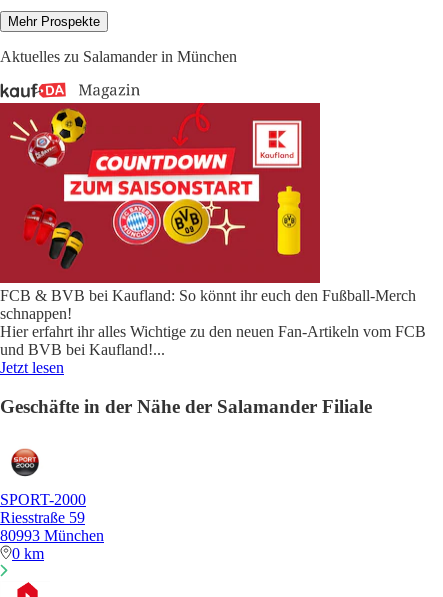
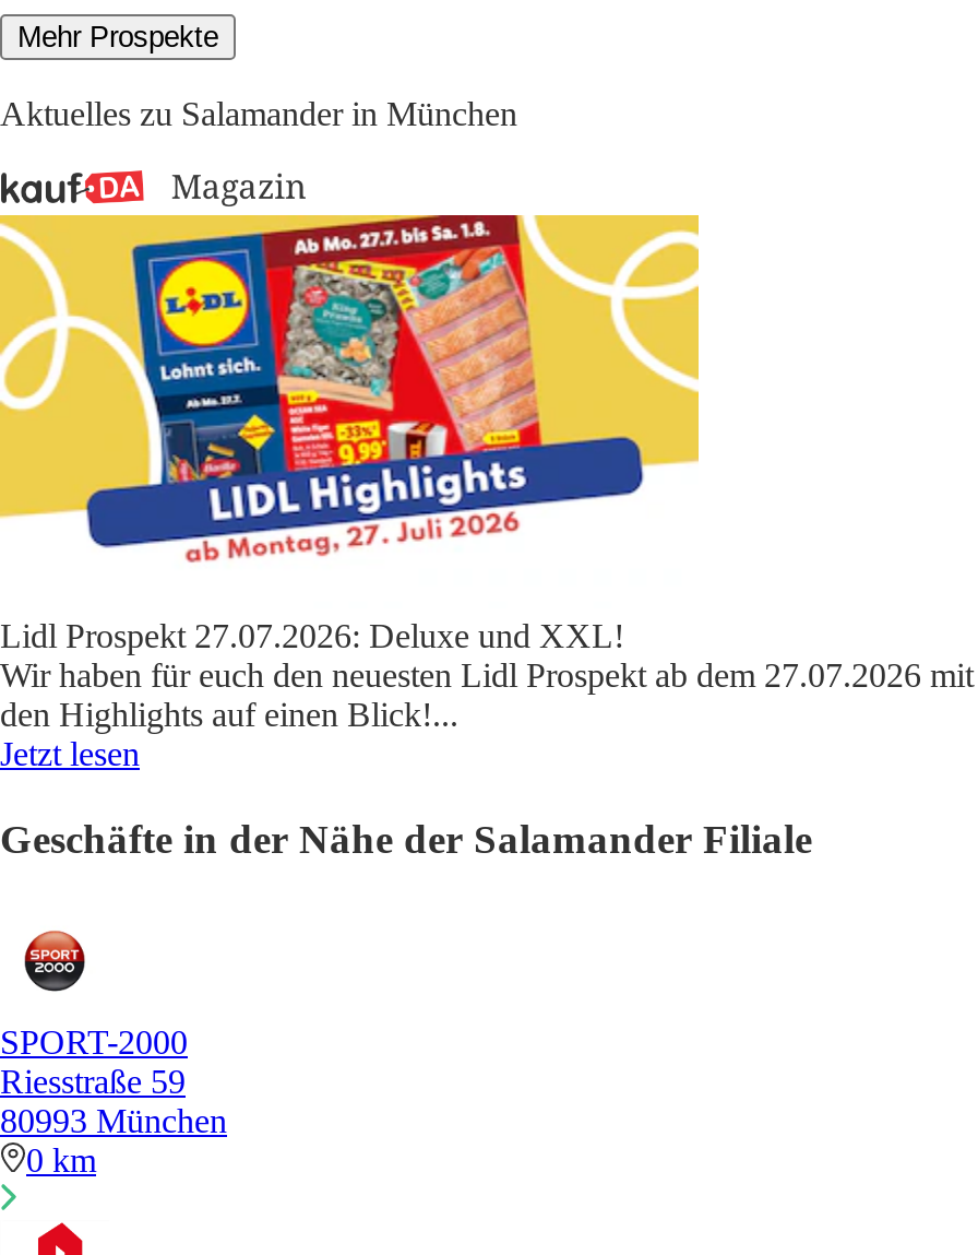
- [image]
- FCB & BVB bei Kaufland: So könnt ihr euch den Fußball-Merch
- schnappen!
- Hier erfahrt ihr alles Wichtige zu den neuen Fan-Artikeln vom FCB
- und BVB bei Kaufland!...
+ [image]
+ Lidl Prospekt 27.07.2026: Deluxe und XXL!
+ Wir haben für euch den neuesten Lidl Prospekt ab dem 27.07.2026 mit
+ den Highlights auf einen Blick!...
